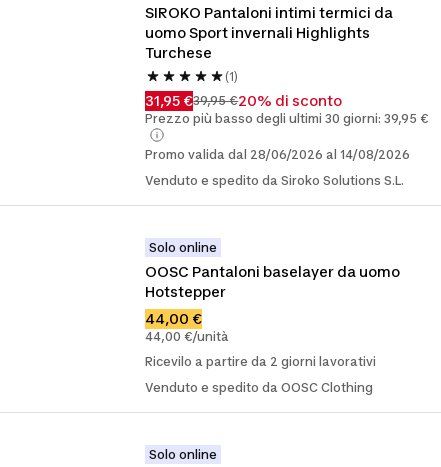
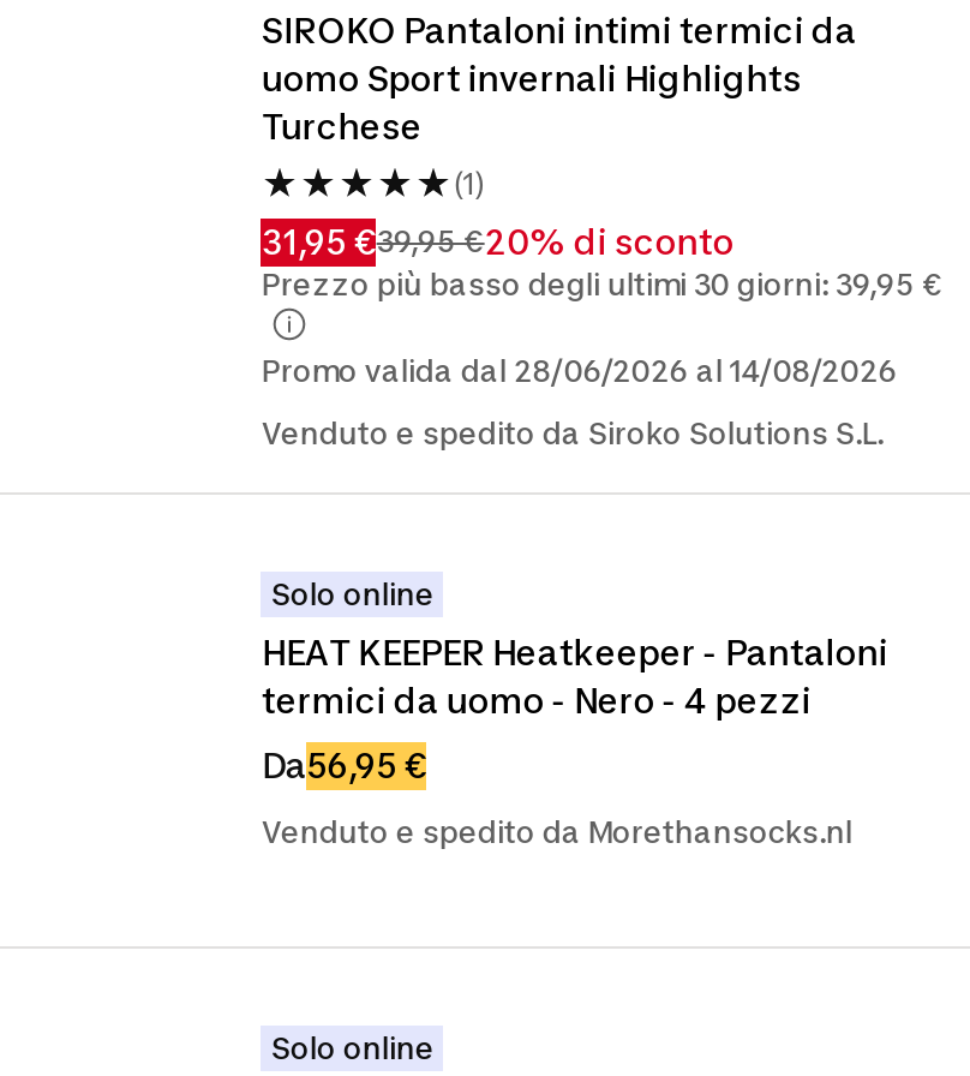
- OOSC Pantaloni baselayer da uomo
- Hotstepper
- 44,00 €
- 44,00 €/unità
- Ricevilo a partire da 2 giorni lavorativi
- Venduto e spedito da OOSC Clothing
+ HEAT KEEPER Heatkeeper - Pantaloni
+ termici da uomo - Nero - 4 pezzi
+ Da56,95 €
+ Venduto e spedito da Morethansocks.nl
